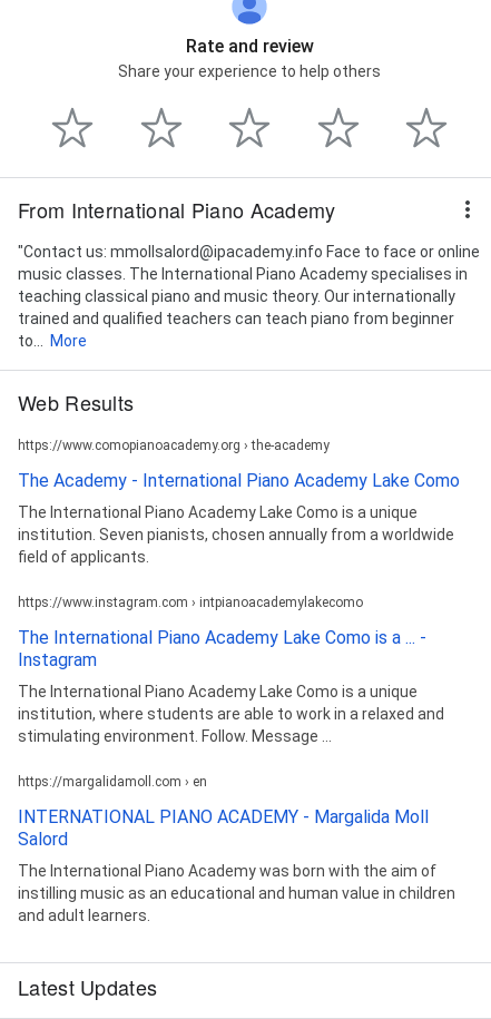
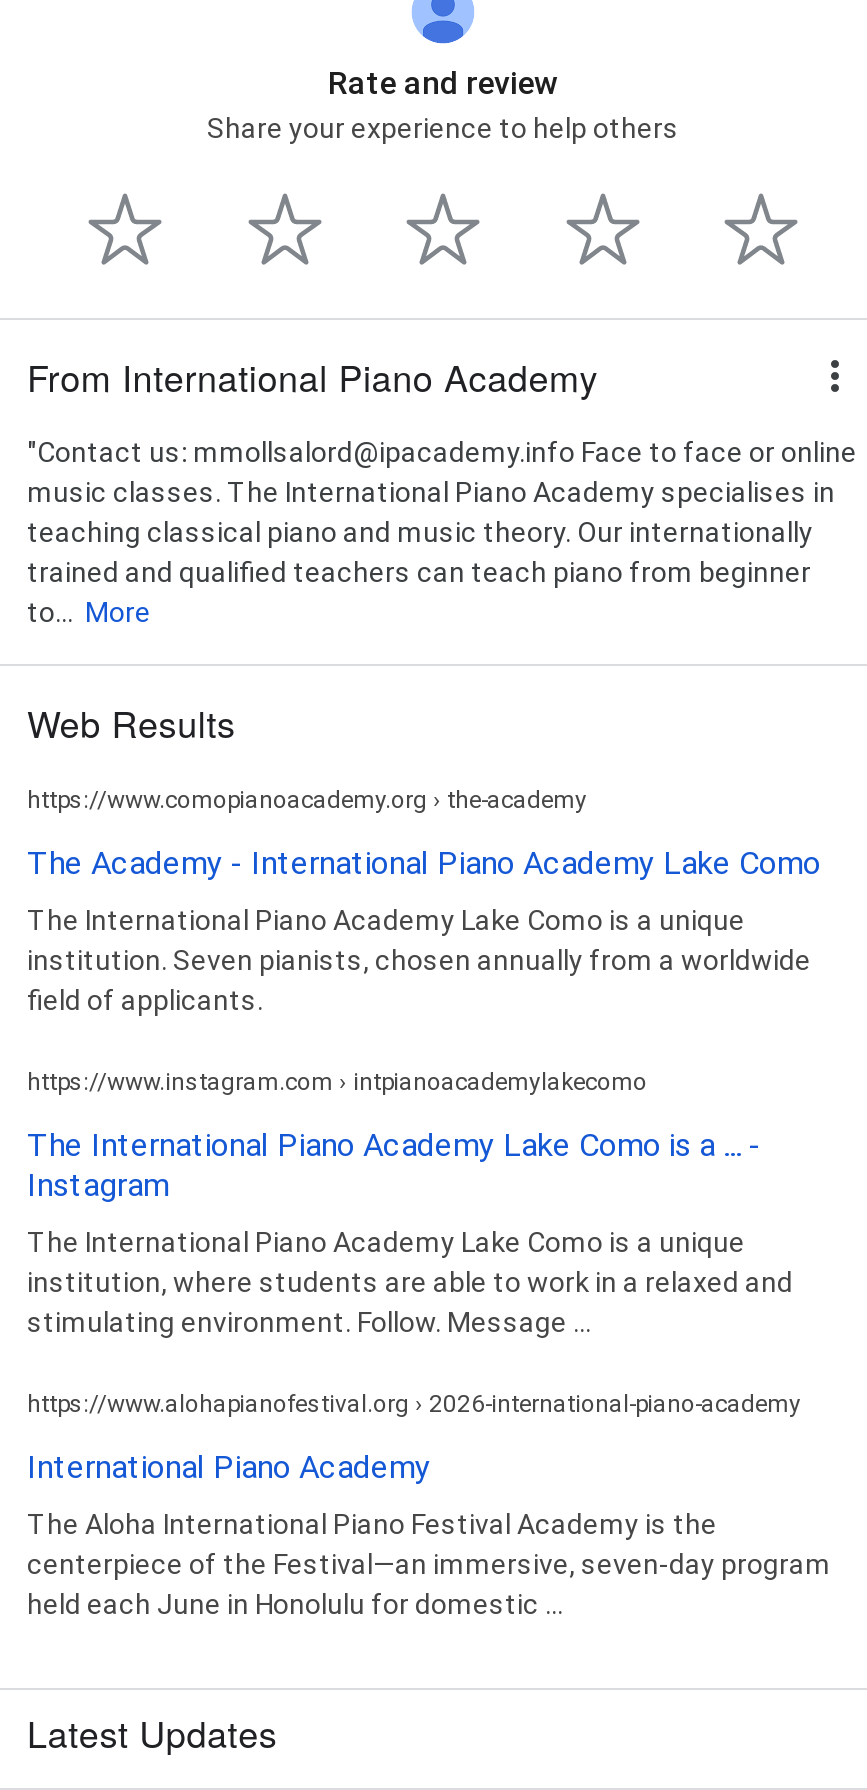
- https://margalidamoll.com › en
+ https://www.alohapianofestival.org › 2026-international-piano-academy

- INTERNATIONAL PIANO ACADEMY - Margalida Moll
- Salord
+ International Piano Academy

- The International Piano Academy was born with the aim of
- instilling music as an educational and human value in children
- and adult learners.
+ The Aloha International Piano Festival Academy is the
+ centerpiece of the Festival—an immersive, seven-day program
+ held each June in Honolulu for domestic ...
